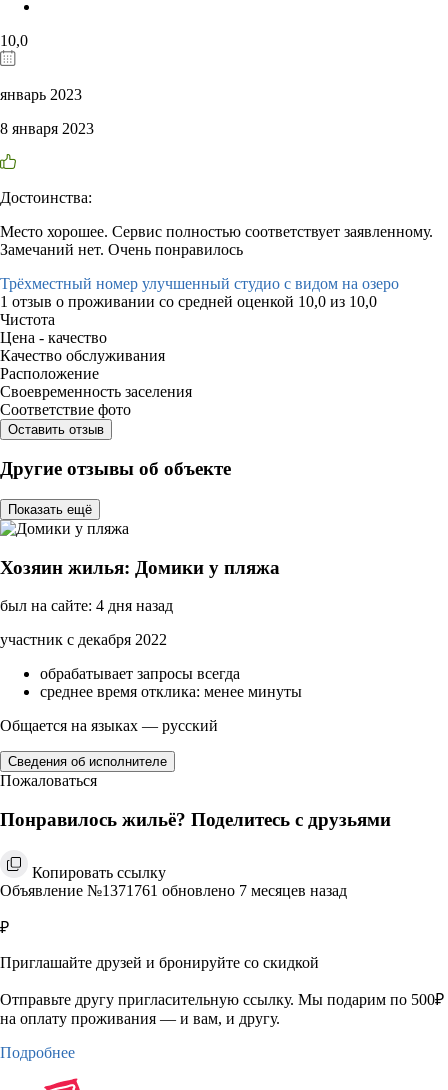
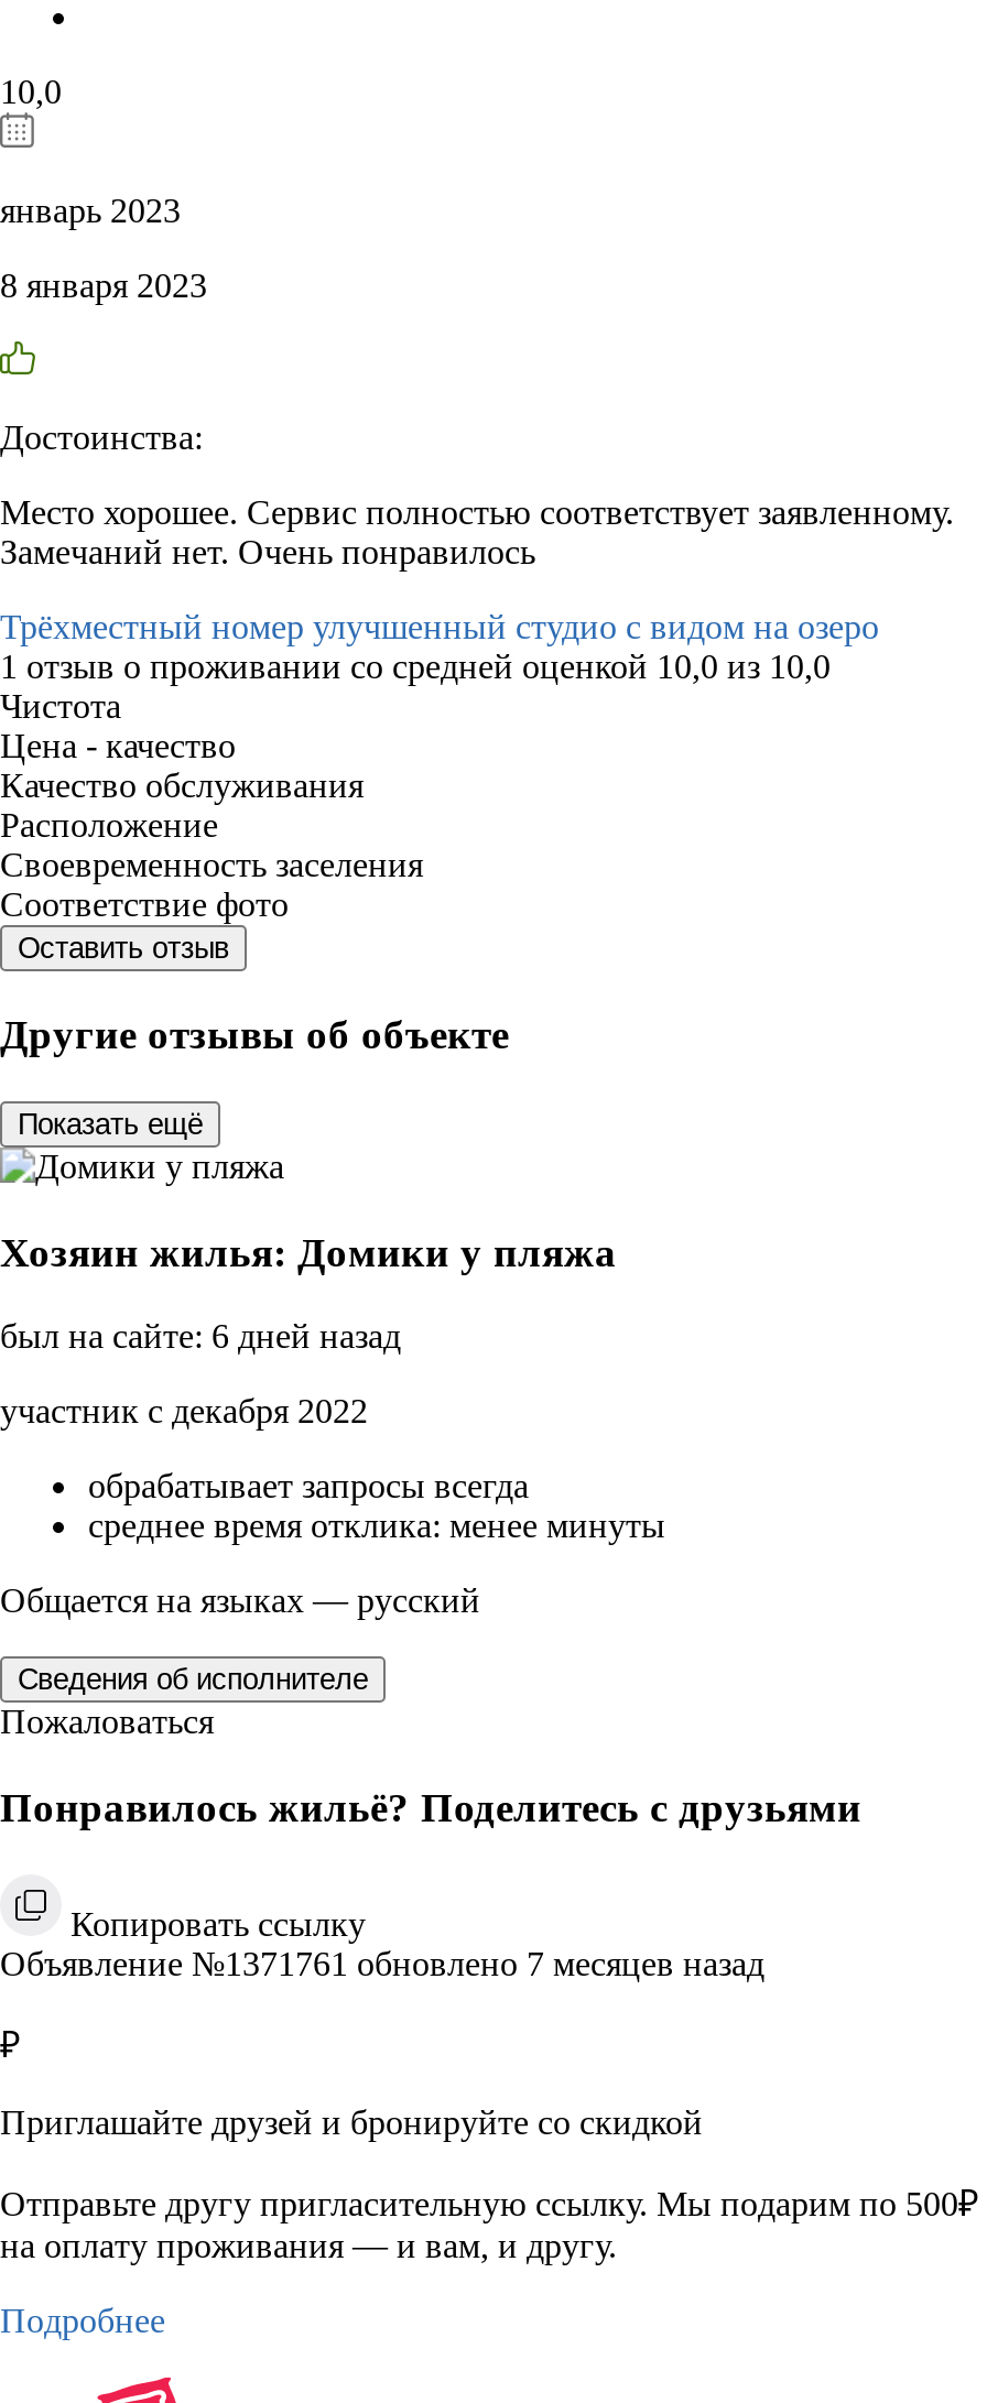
- был на сайте: 4 дня назад
+ был на сайте: 6 дней назад
